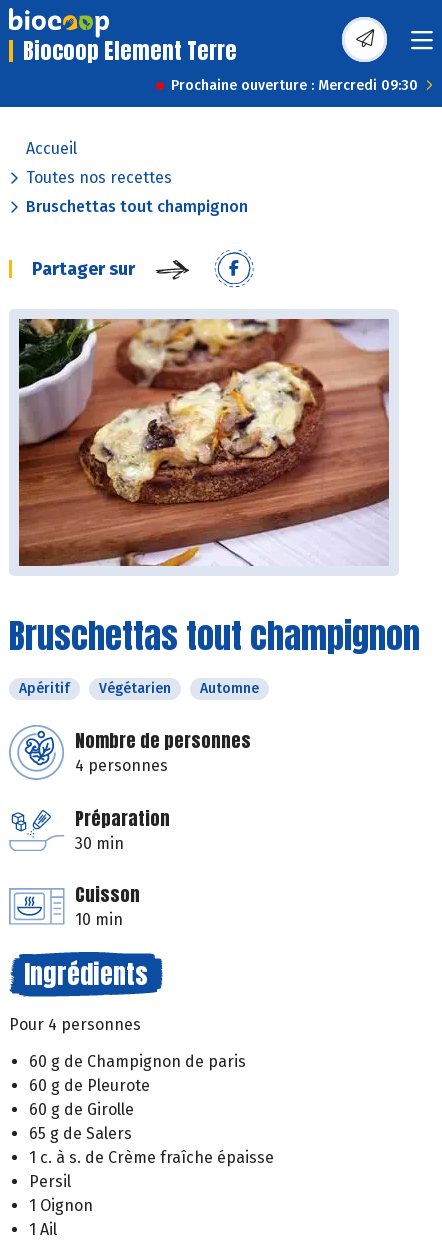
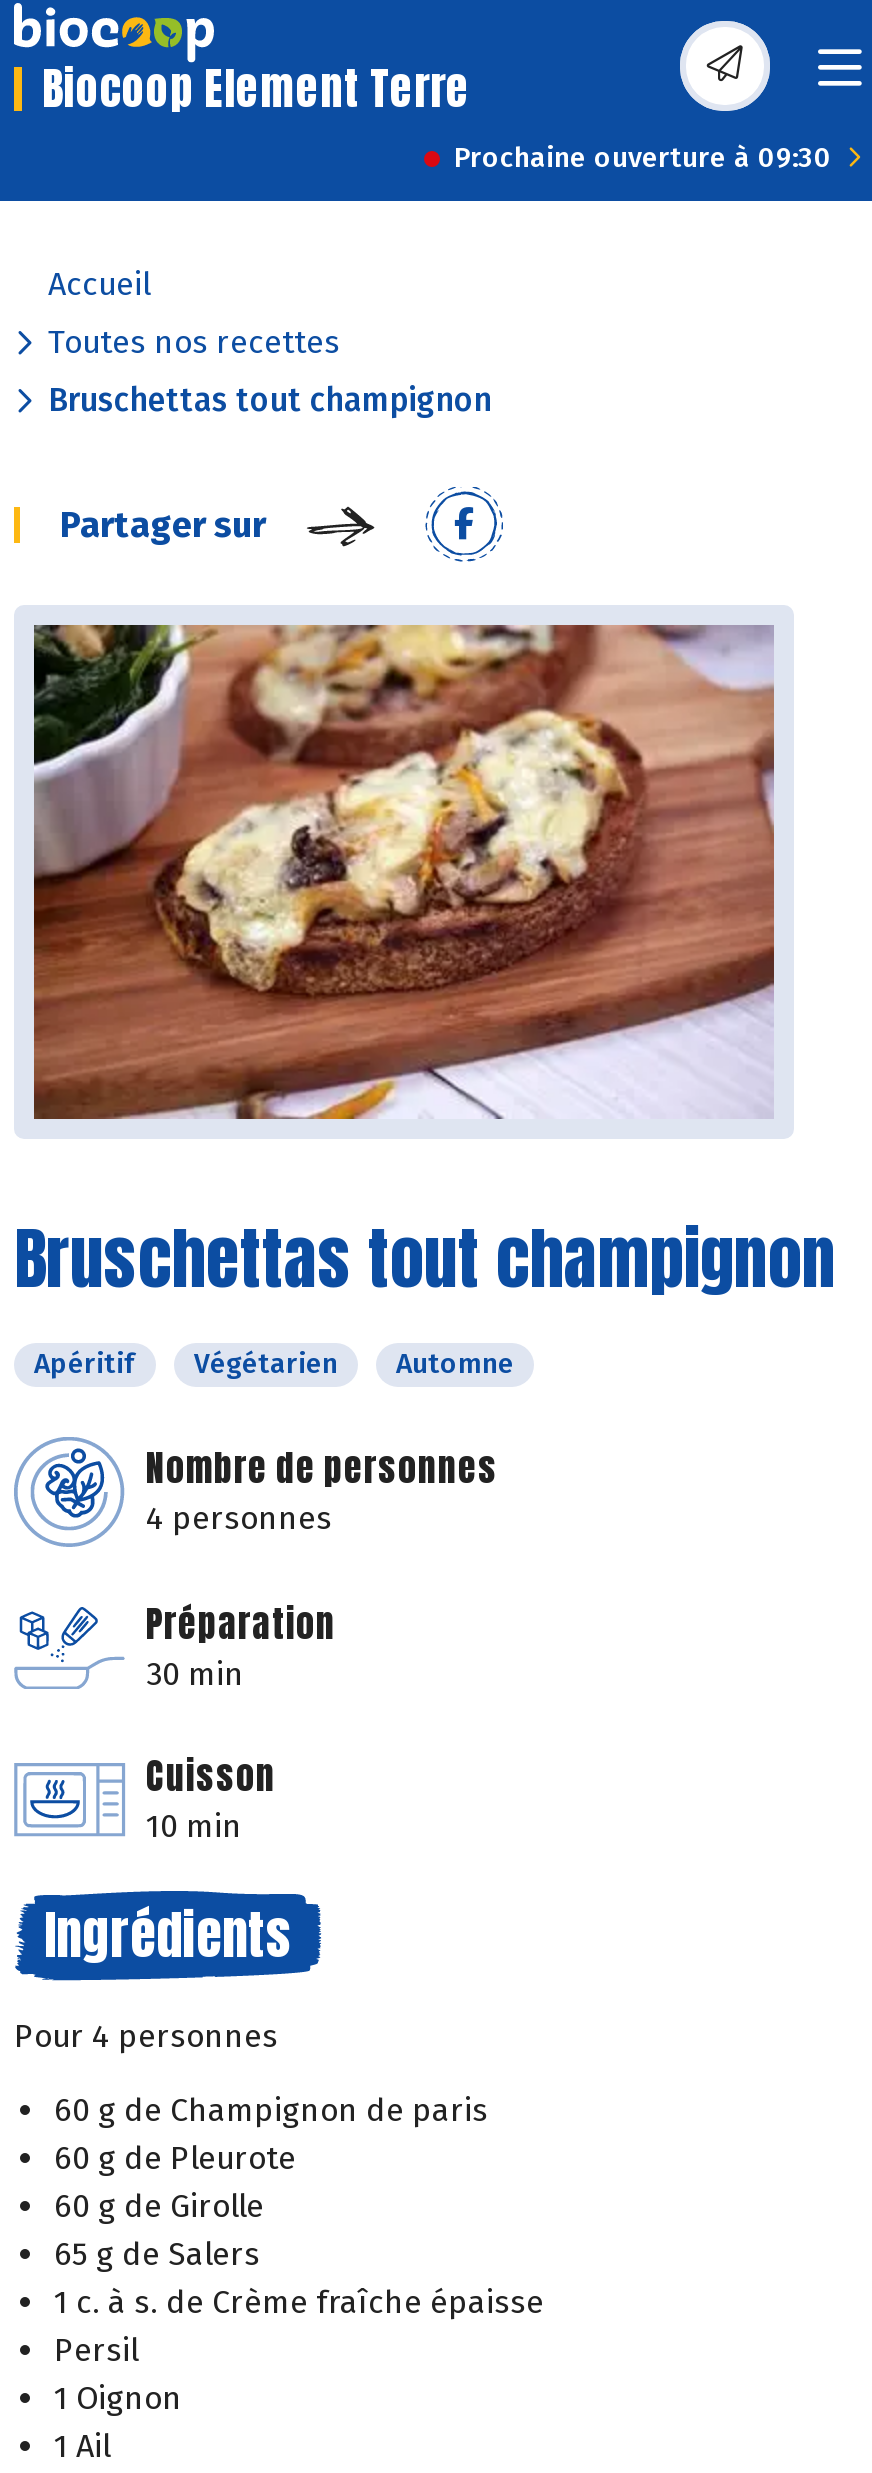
- Prochaine ouverture : Mercredi 09:30
+ Prochaine ouverture à 09:30
